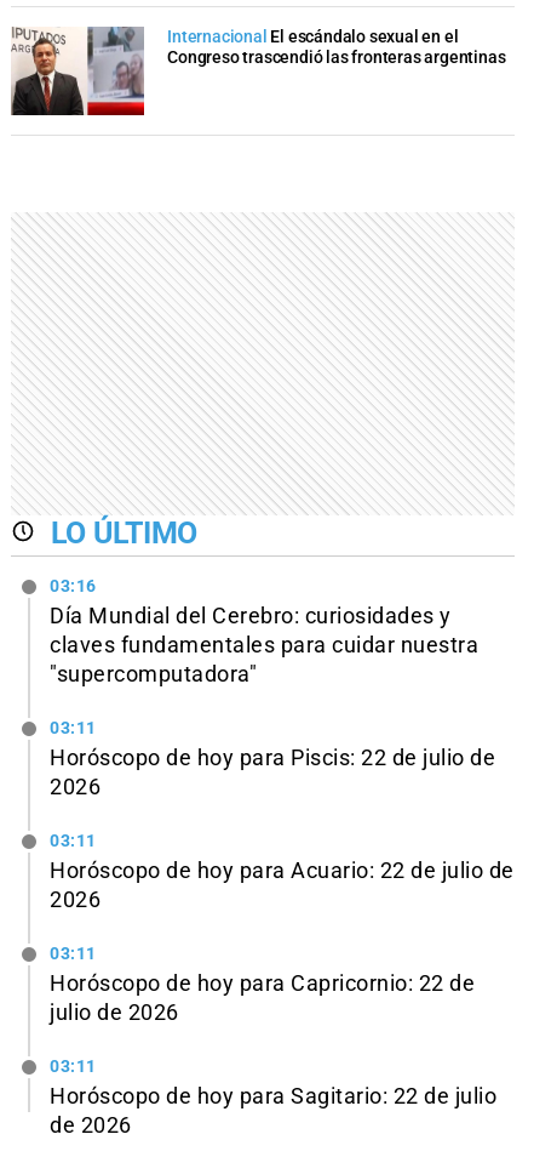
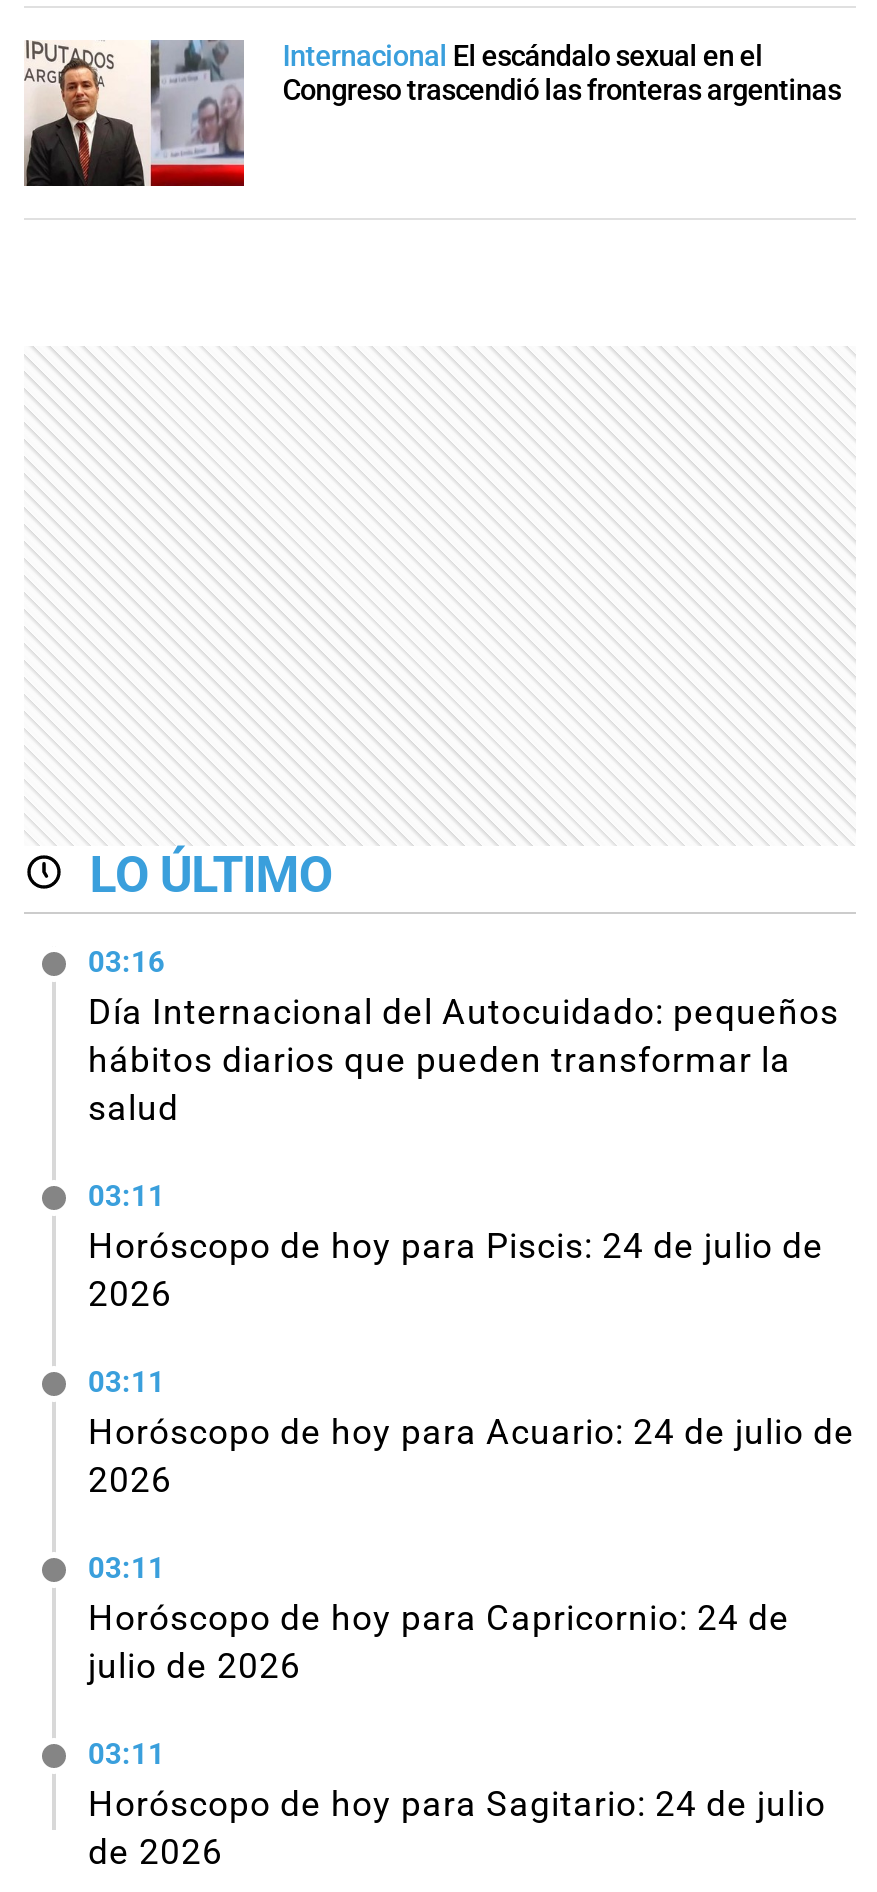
- Día Mundial del Cerebro: curiosidades y
- claves fundamentales para cuidar nuestra
- "supercomputadora"
+ Día Internacional del Autocuidado: pequeños
+ hábitos diarios que pueden transformar la
+ salud

- Horóscopo de hoy para Piscis: 22 de julio de
+ Horóscopo de hoy para Piscis: 24 de julio de

- Horóscopo de hoy para Acuario: 22 de julio de
+ Horóscopo de hoy para Acuario: 24 de julio de

- Horóscopo de hoy para Capricornio: 22 de
+ Horóscopo de hoy para Capricornio: 24 de

- Horóscopo de hoy para Sagitario: 22 de julio
+ Horóscopo de hoy para Sagitario: 24 de julio
